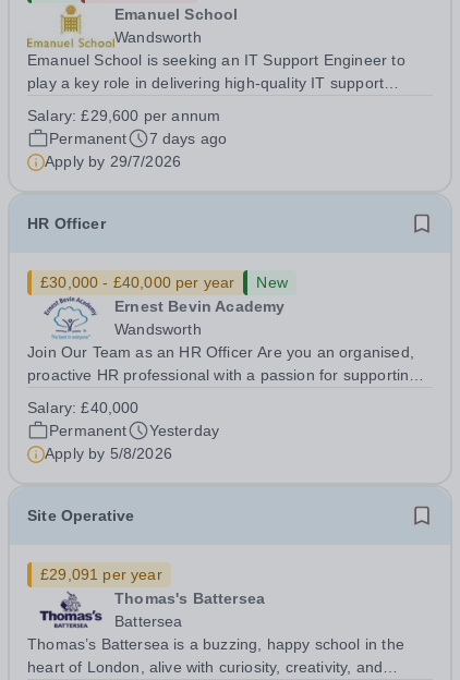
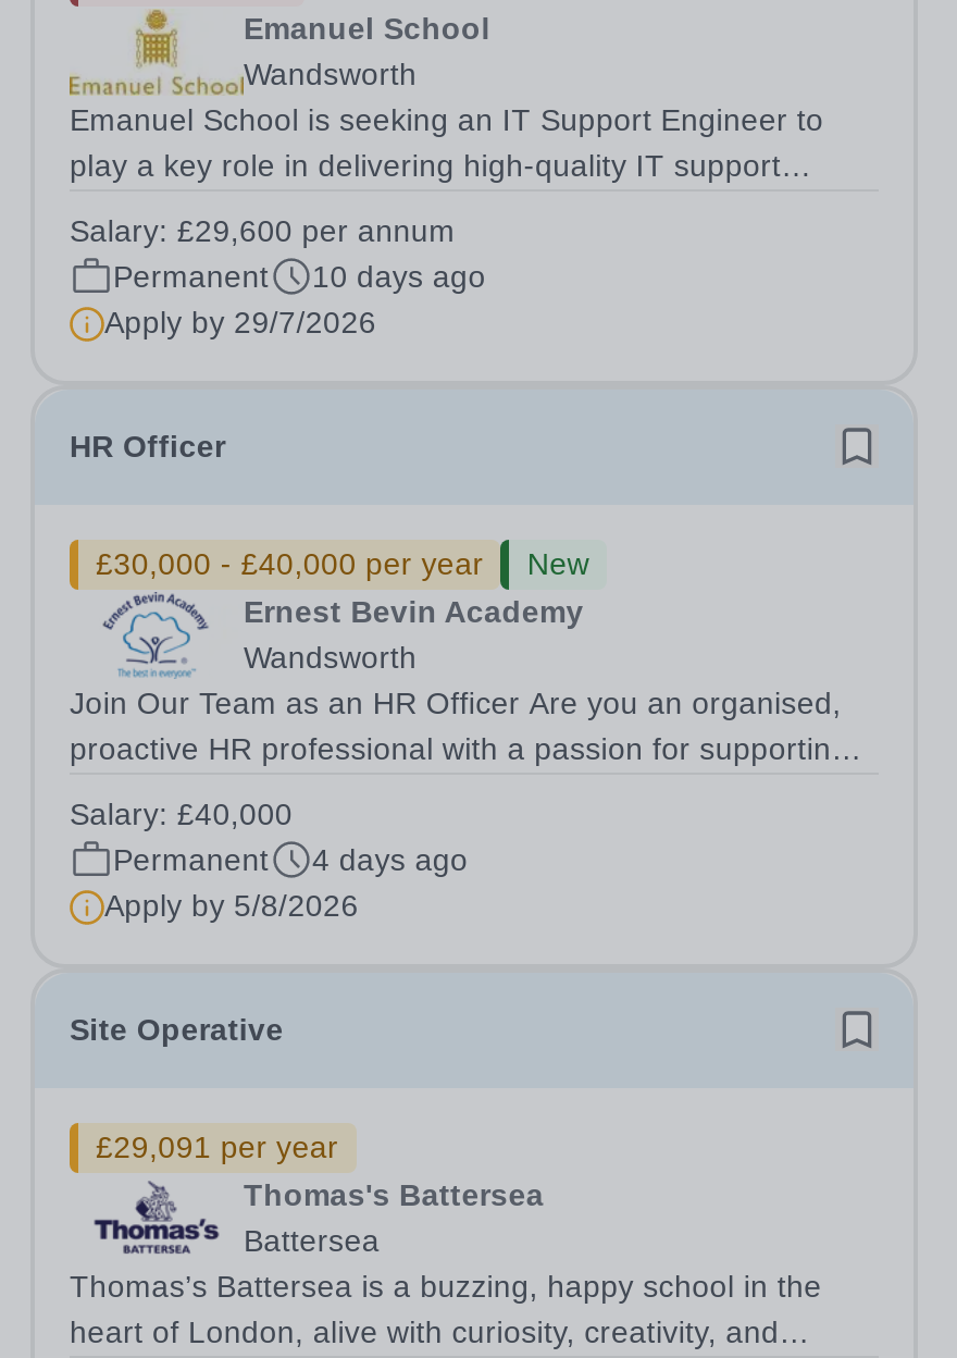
- Permanent 7 days ago
+ Permanent 10 days ago

- Yesterday
+ 4 days ago
